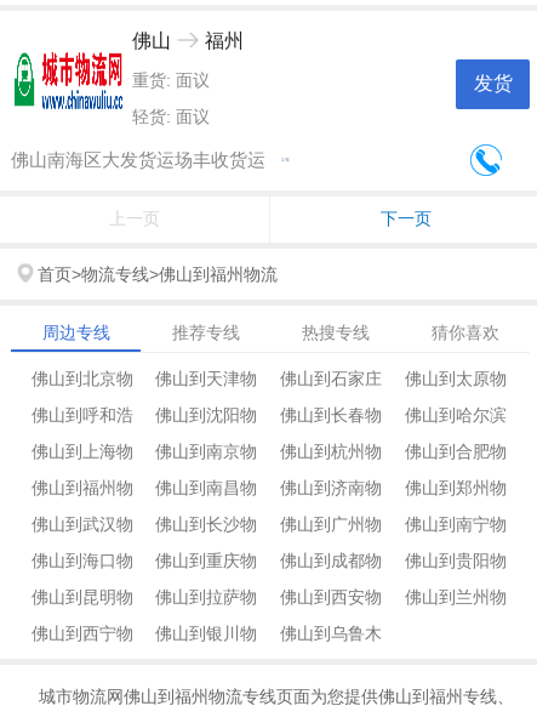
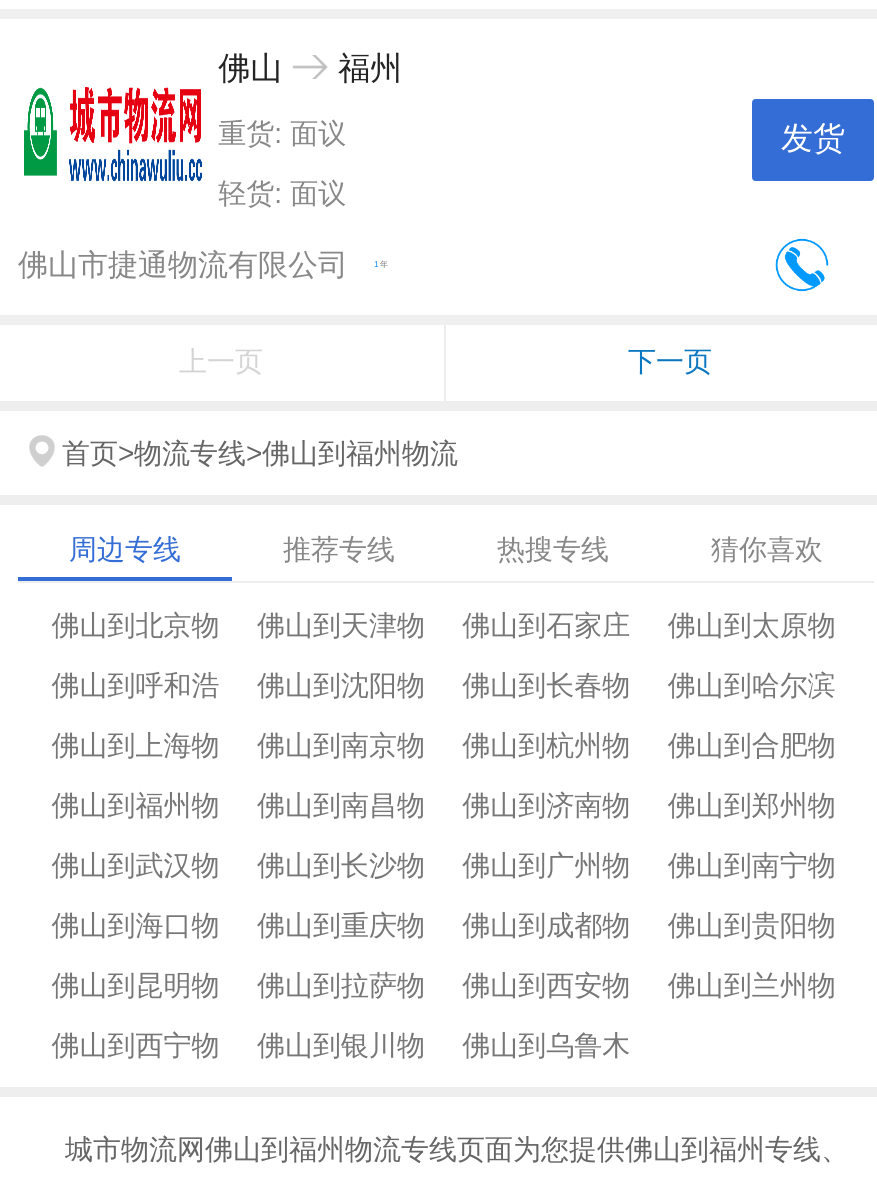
- 佛山南海区大发货运场丰收货运
+ 佛山市捷通物流有限公司
